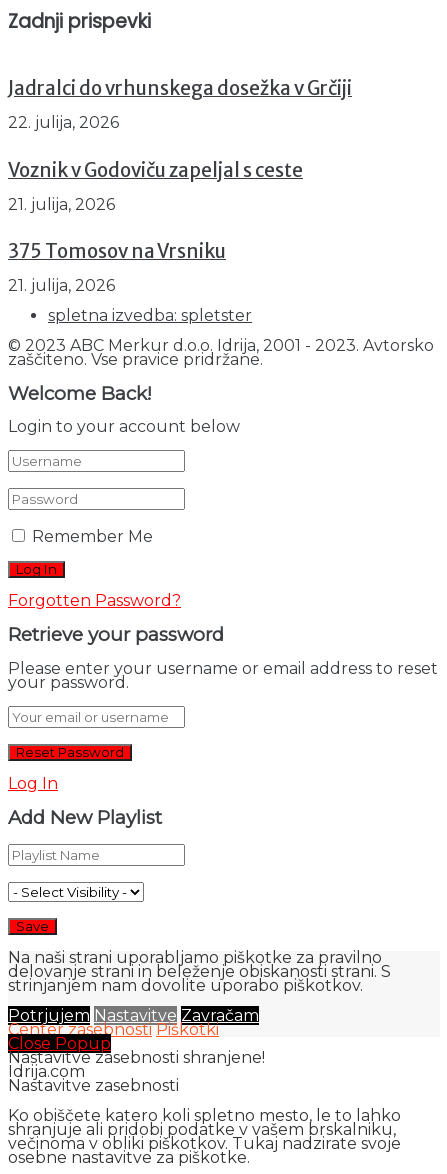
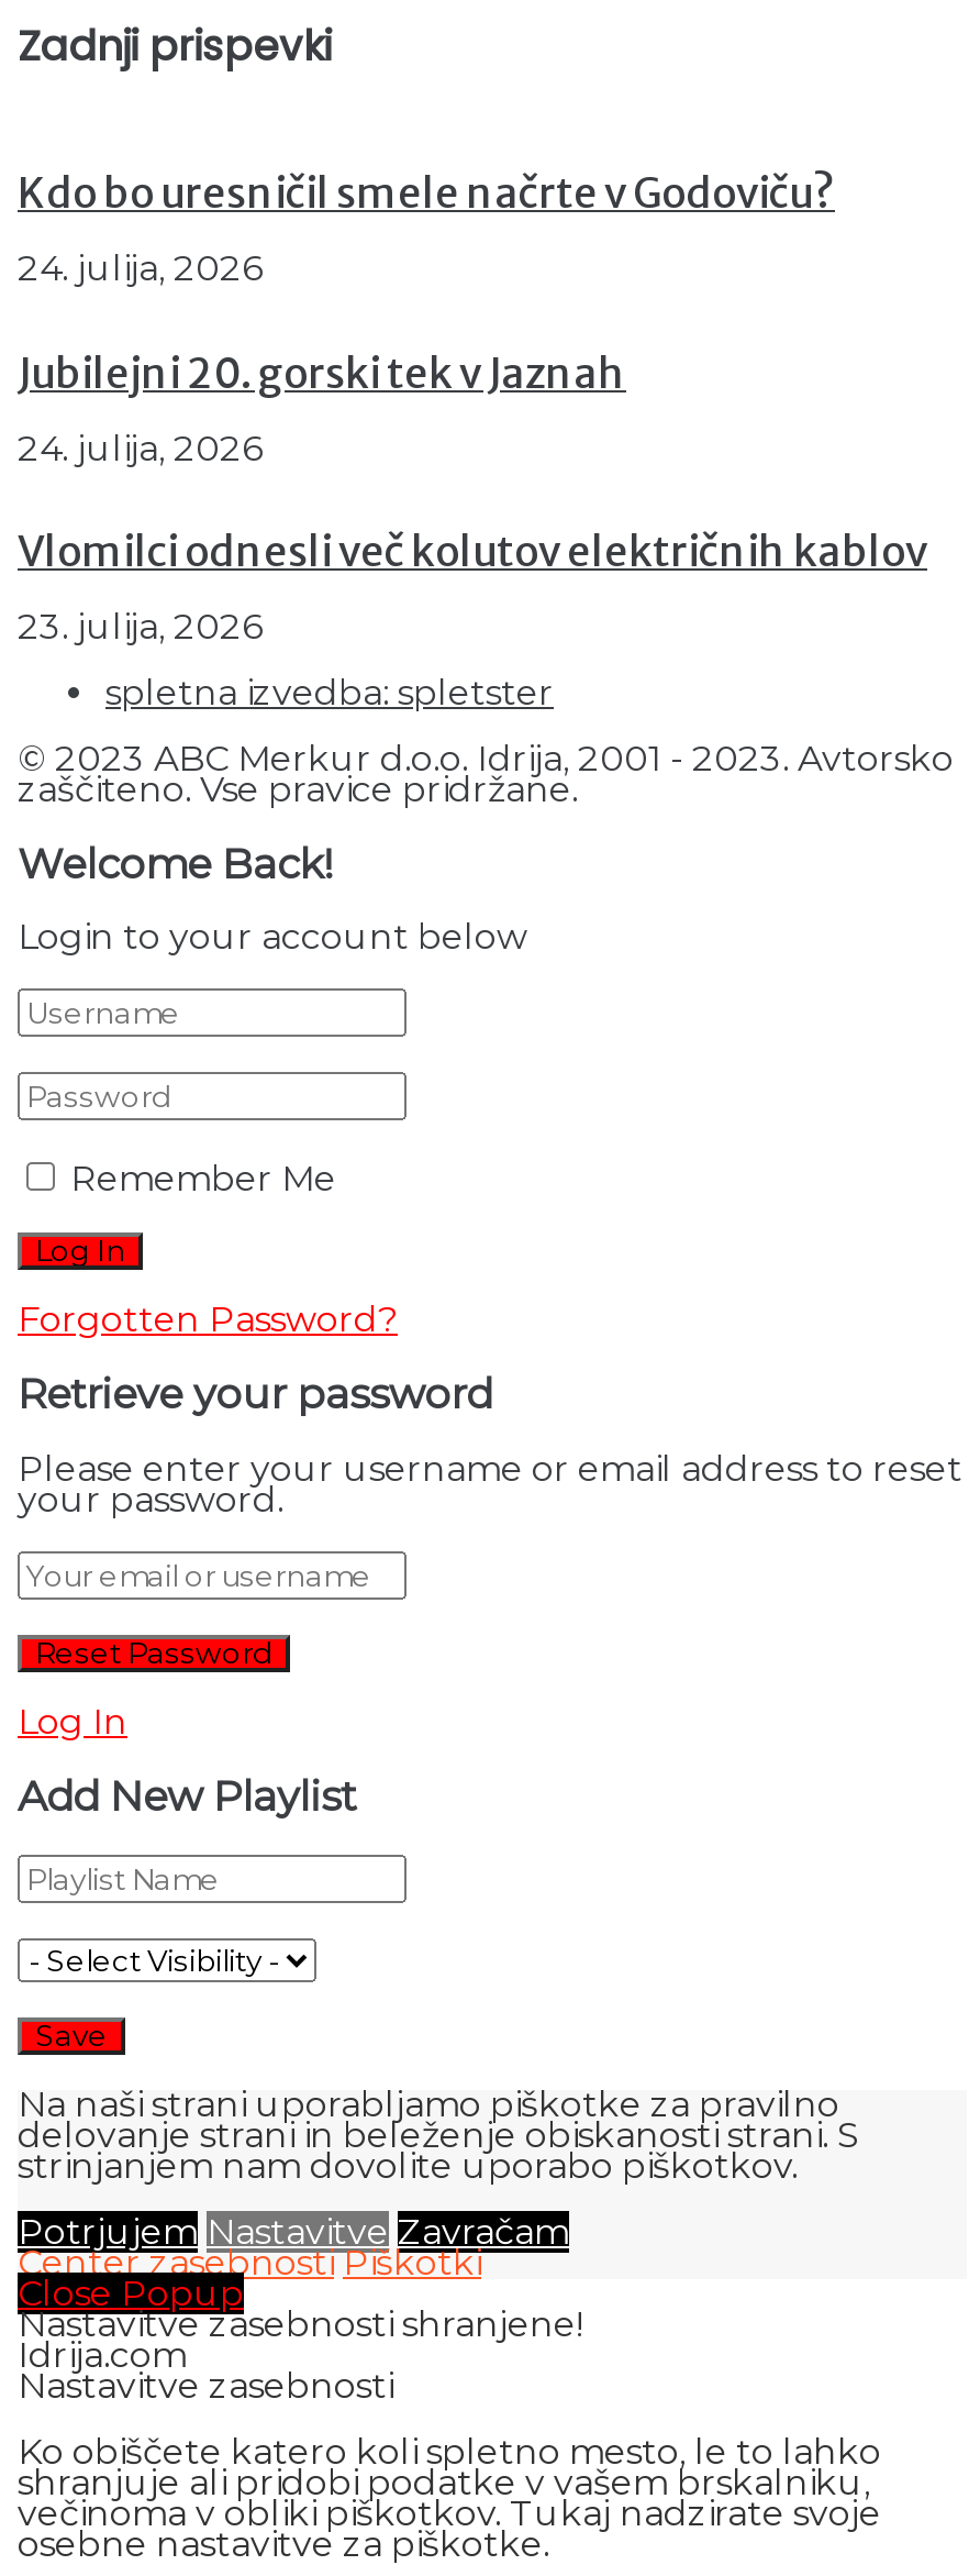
- Jadralci do vrhunskega dosežka v Grčiji
+ Kdo bo uresničil smele načrte v Godoviču?

- 22. julija, 2026
+ 24. julija, 2026

- Voznik v Godoviču zapeljal s ceste
+ Jubilejni 20. gorski tek v Jaznah

- 21. julija, 2026
+ 24. julija, 2026

- 375 Tomosov na Vrsniku
+ Vlomilci odnesli več kolutov električnih kablov

- 21. julija, 2026
+ 23. julija, 2026
